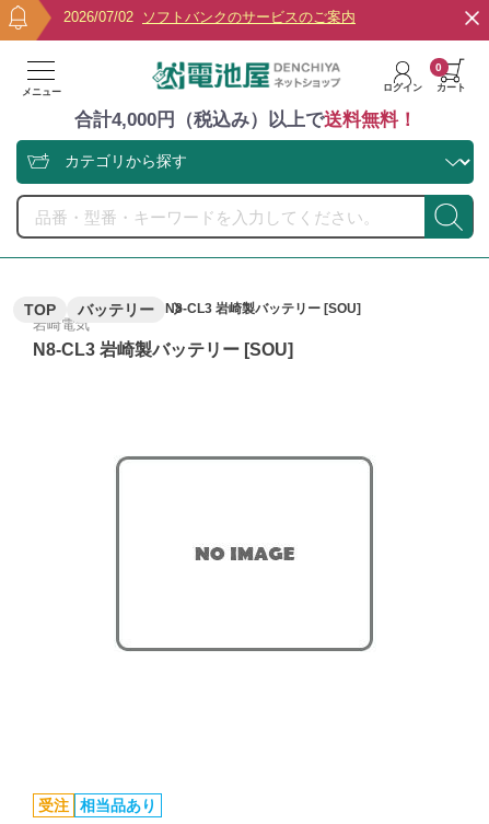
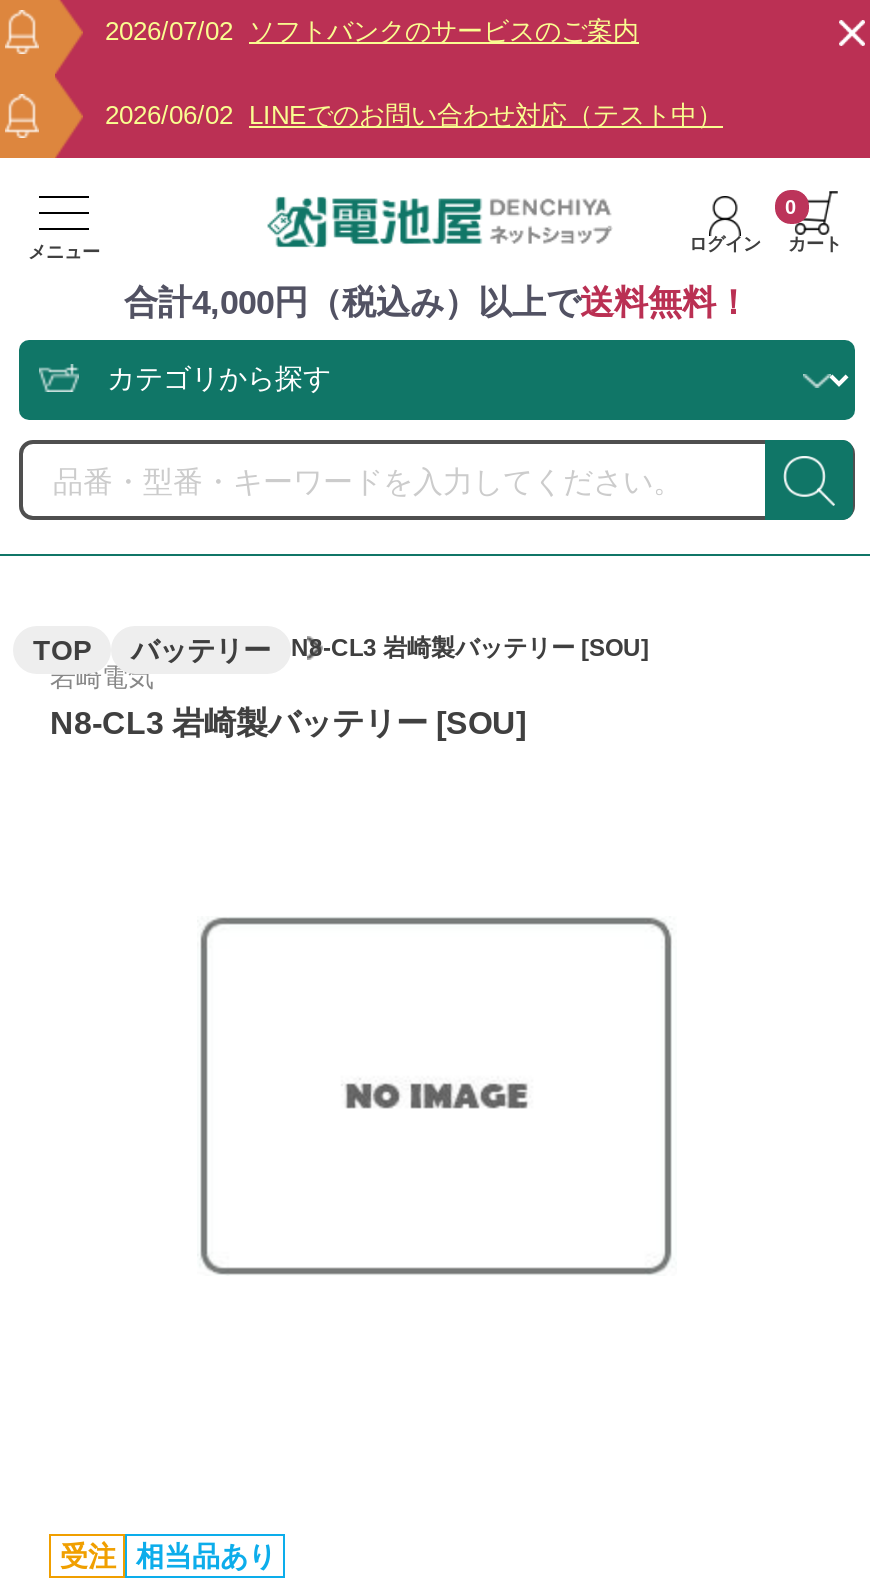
+ 2026/06/02 LINEでのお問い合わせ対応（テスト中）
